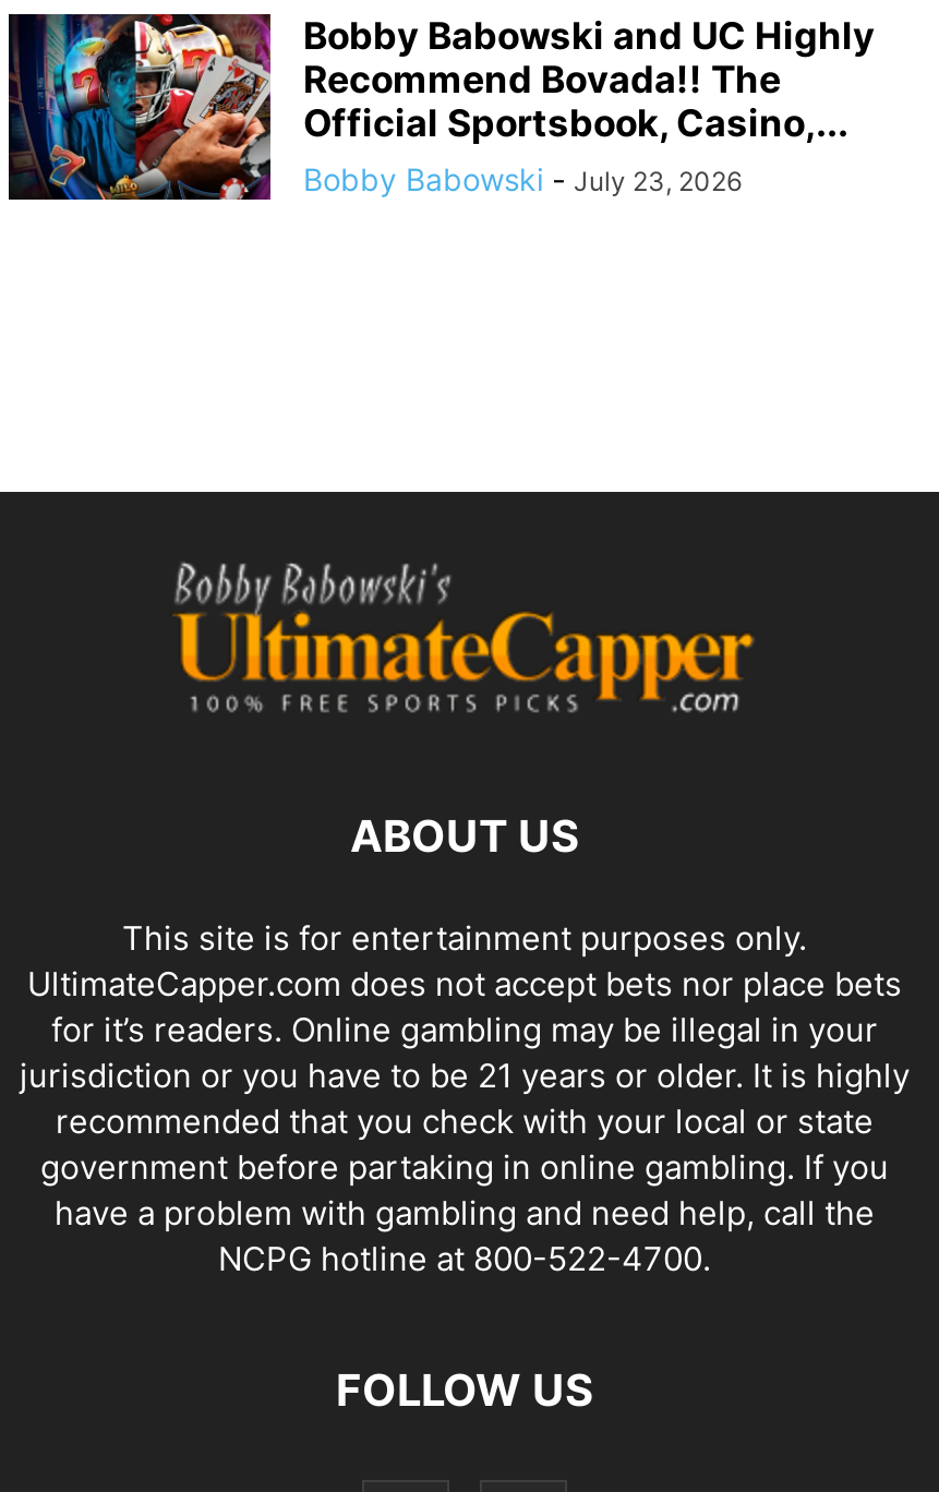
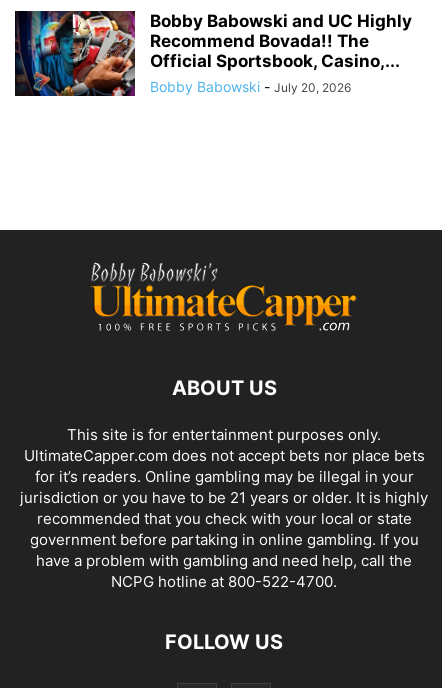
- Bobby Babowski - July 23, 2026
+ Bobby Babowski - July 20, 2026
